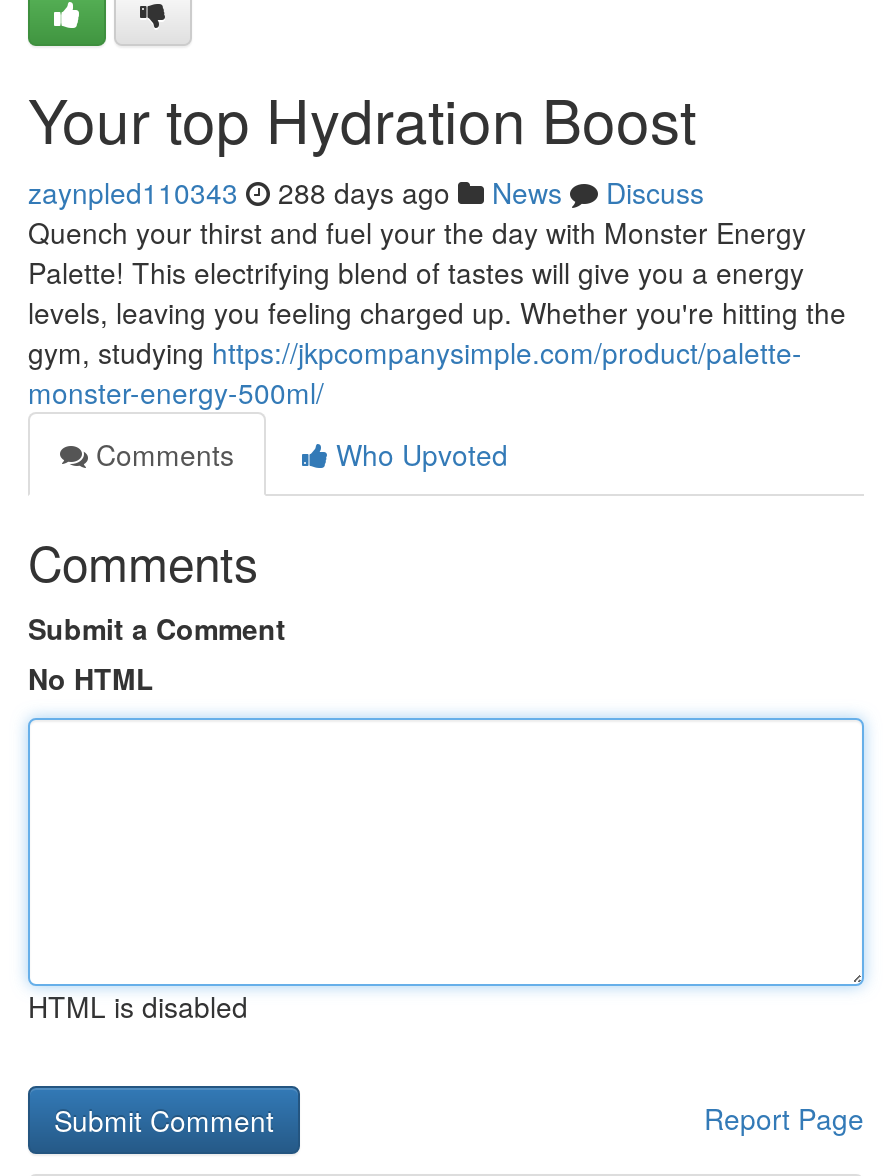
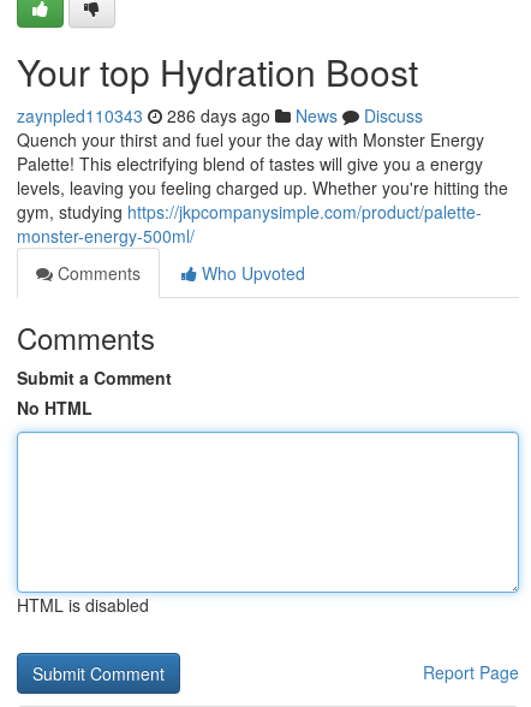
- zaynpled110343 288 days ago News Discuss
+ zaynpled110343 286 days ago News Discuss
